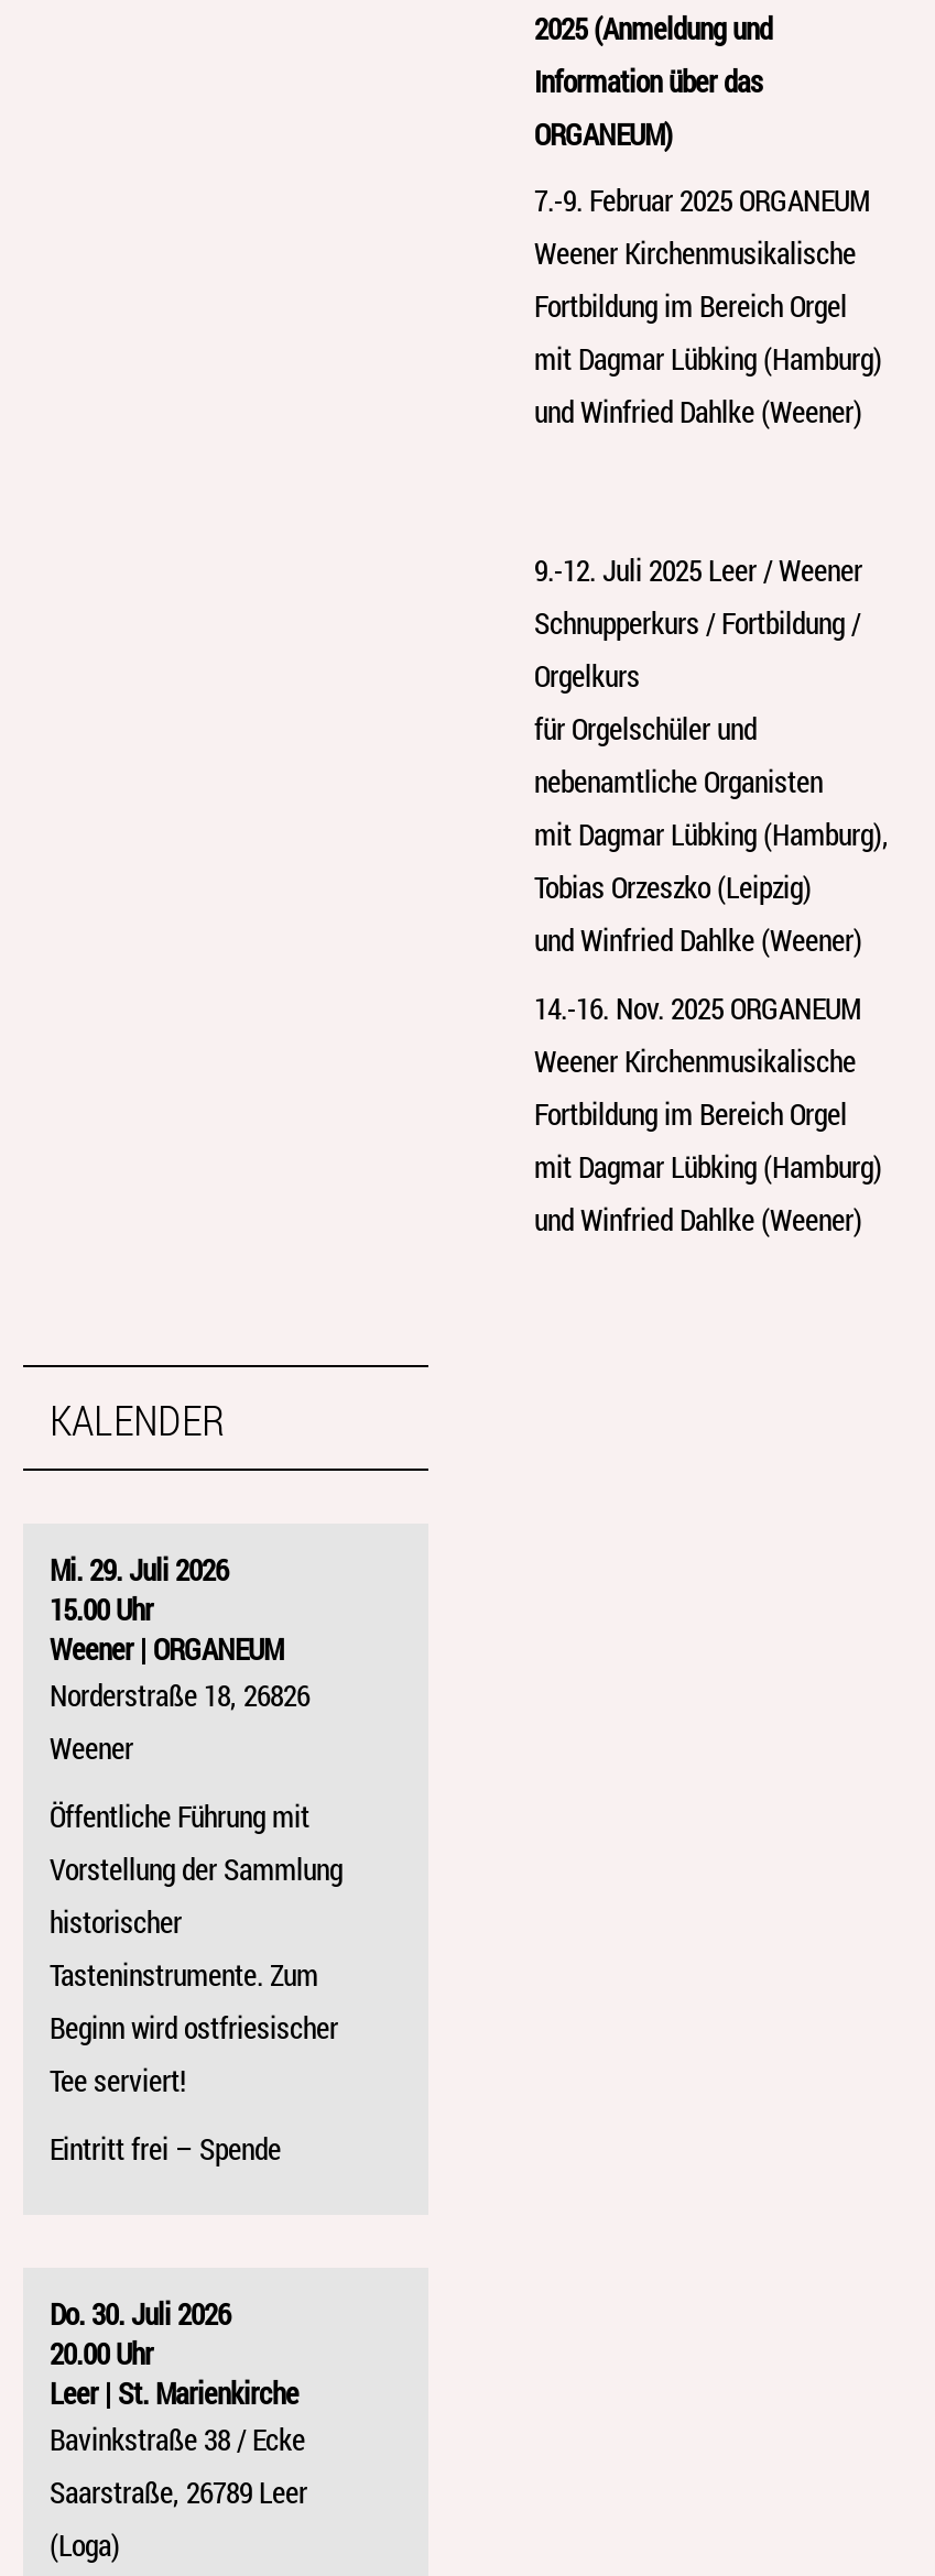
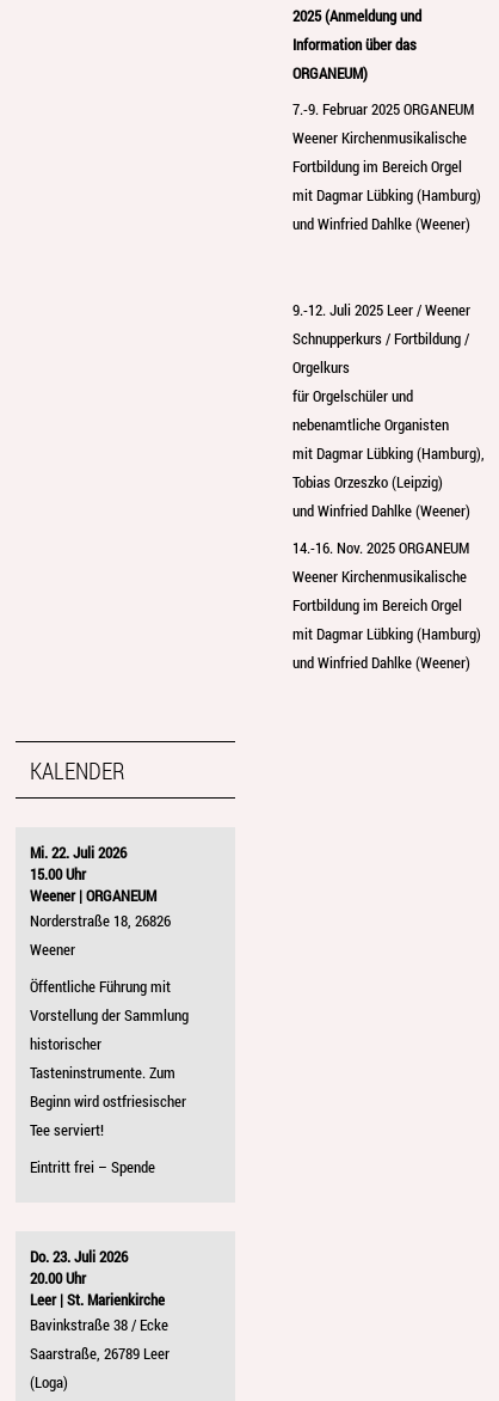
- Mi. 29. Juli 2026
+ Mi. 22. Juli 2026

- Do. 30. Juli 2026
+ Do. 23. Juli 2026
